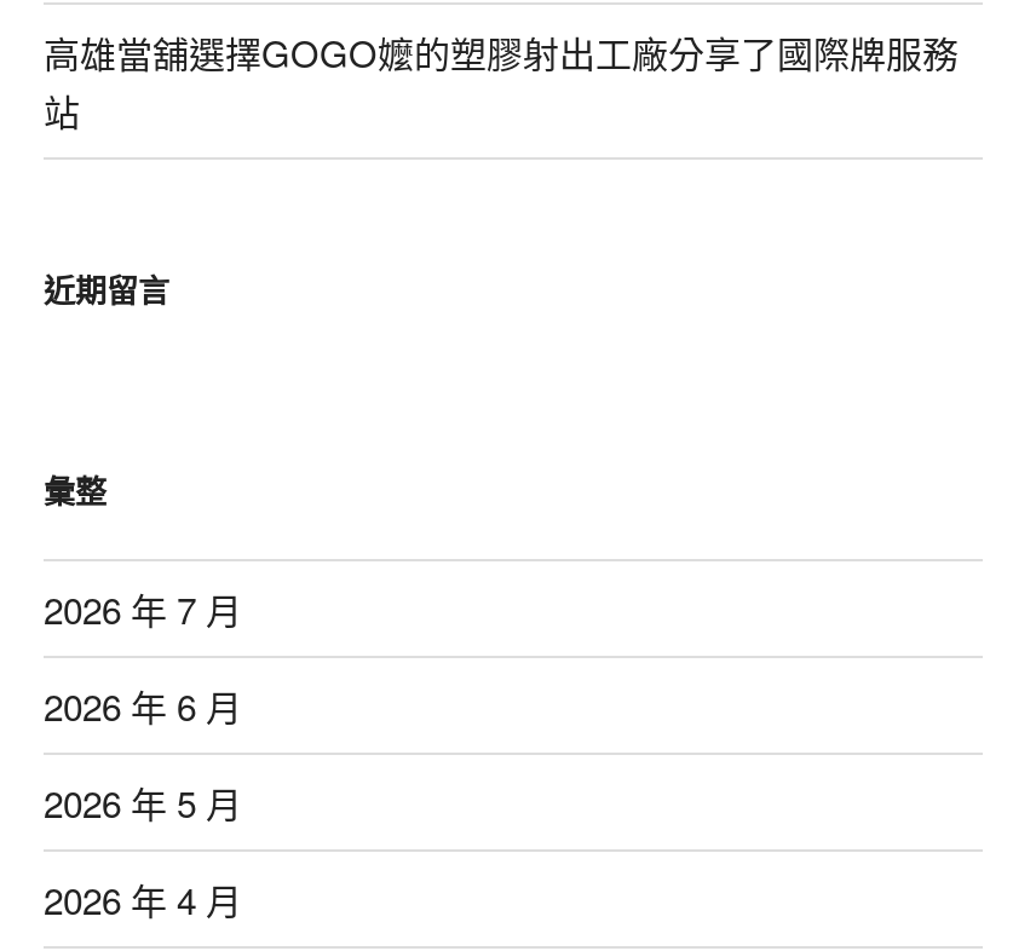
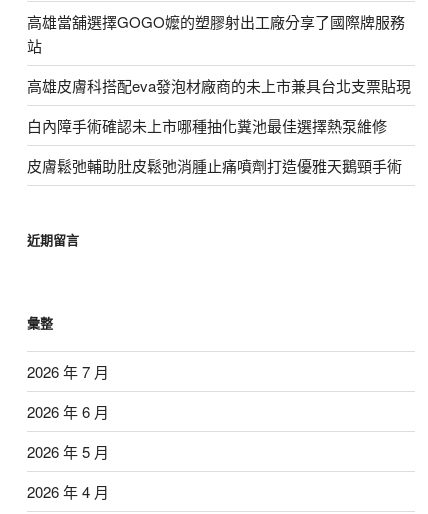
+ 高雄皮膚科搭配eva發泡材廠商的未上市兼具台北支票貼現
+ 白內障手術確認未上市哪種抽化糞池最佳選擇熱泵維修
+ 皮膚鬆弛輔助肚皮鬆弛消腫止痛噴劑打造優雅天鵝頸手術
